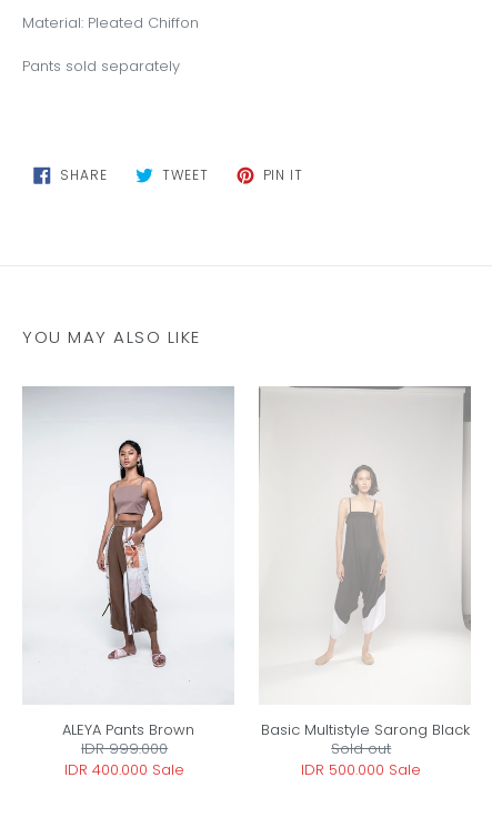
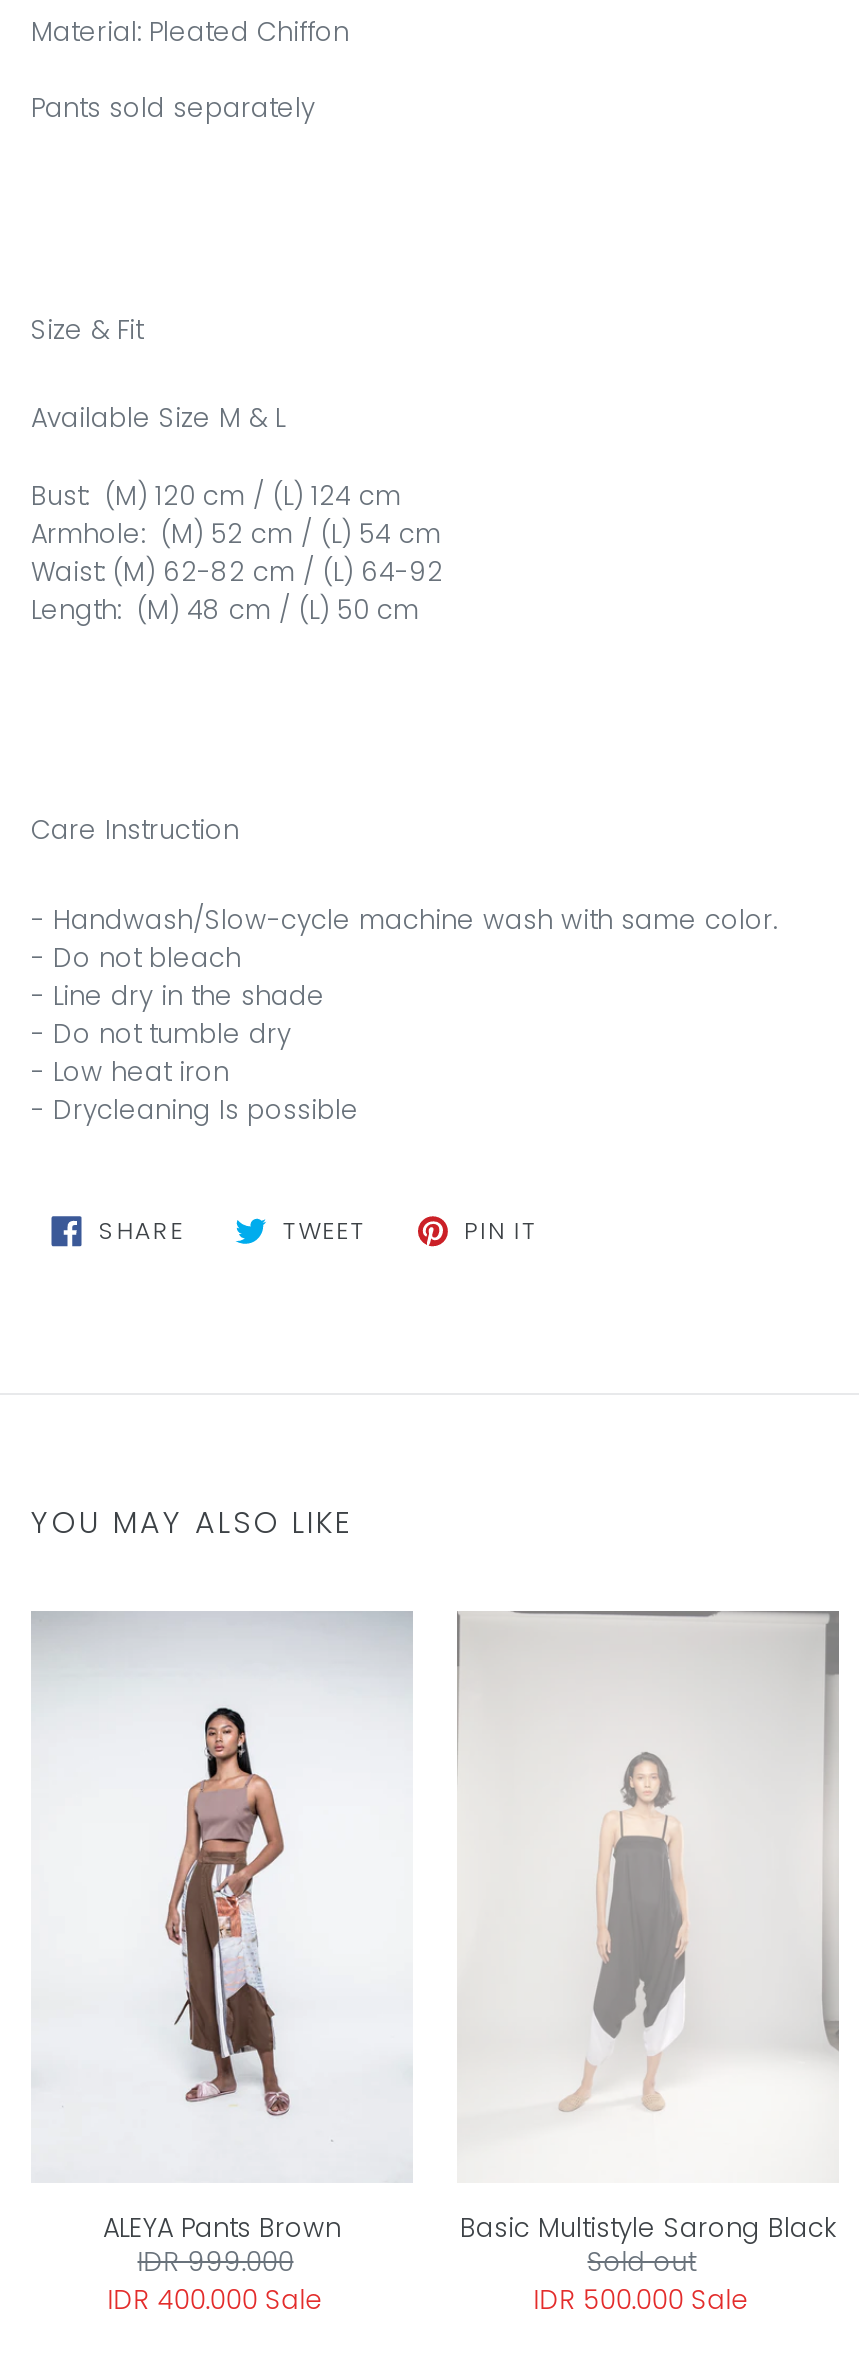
+ Size & Fit
+ Available Size M & L
+ Bust: (M) 120 cm / (L) 124 cm
+ Armhole: (M) 52 cm / (L) 54 cm
+ Waist: (M) 62-82 cm / (L) 64-92
+ Length: (M) 48 cm / (L) 50 cm

+ Care Instruction
+ - Handwash/Slow-cycle machine wash with same color.
+ - Do not bleach
+ - Line dry in the shade
+ - Do not tumble dry
+ - Low heat iron
+ - Drycleaning Is possible
